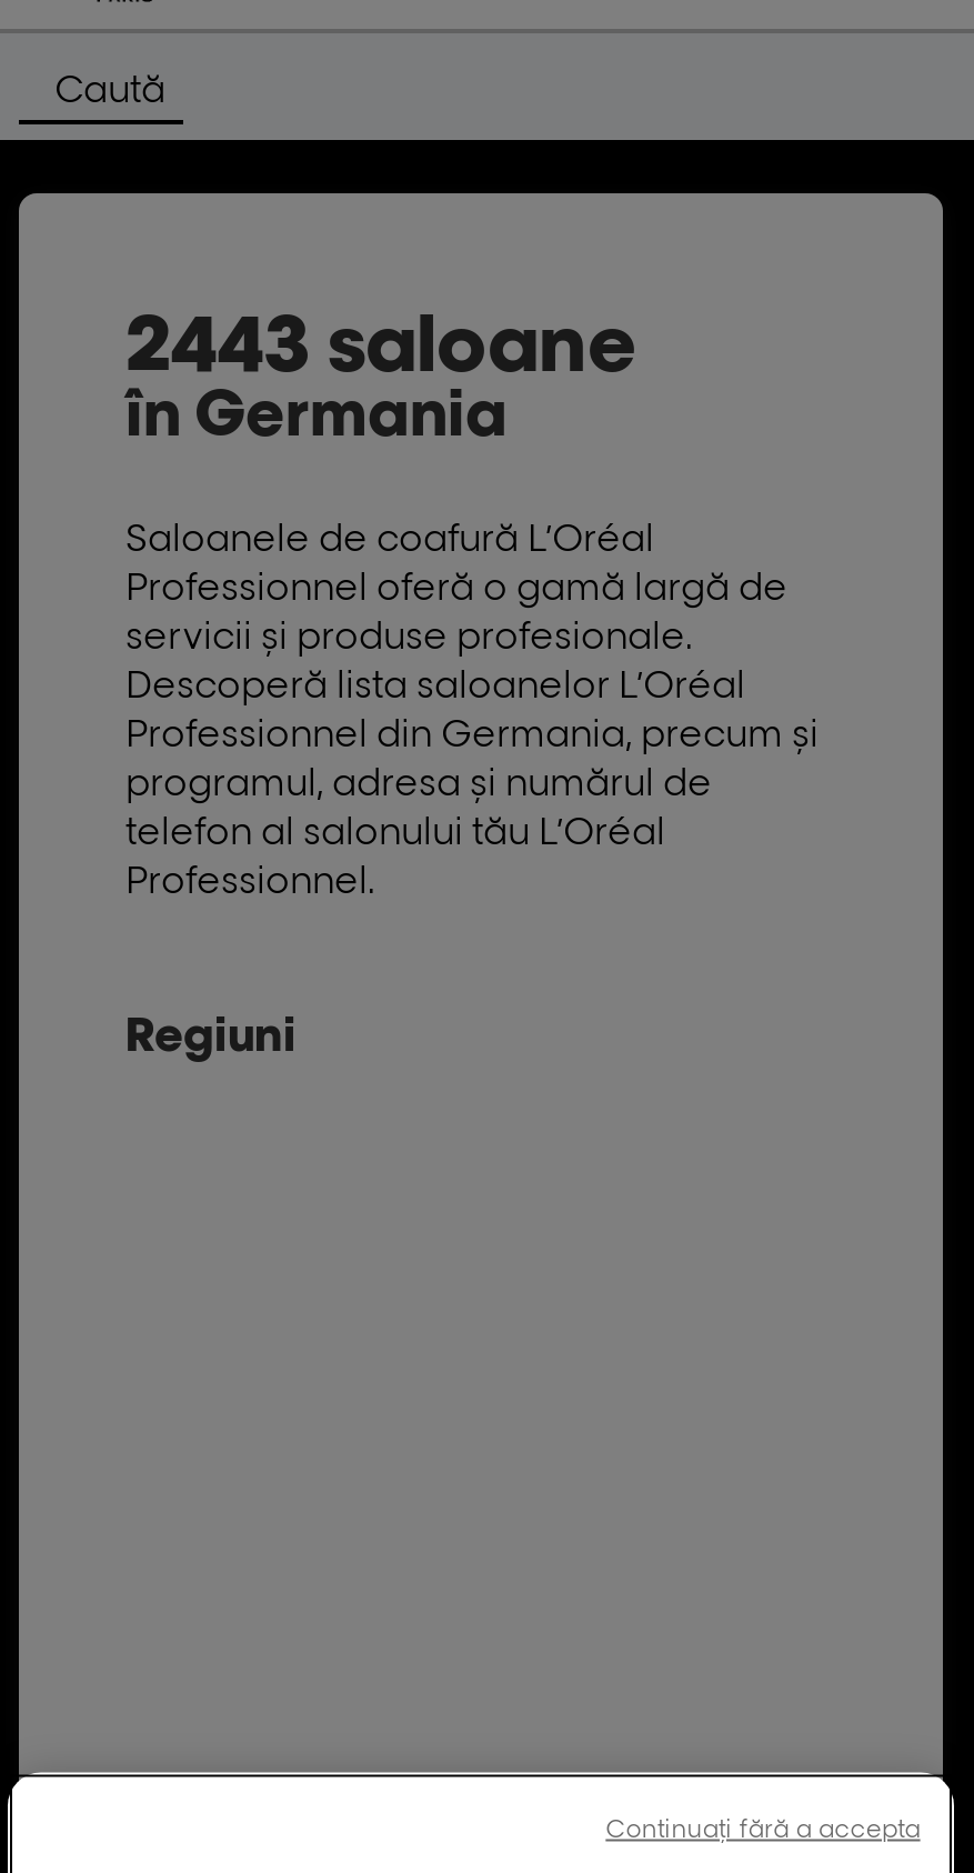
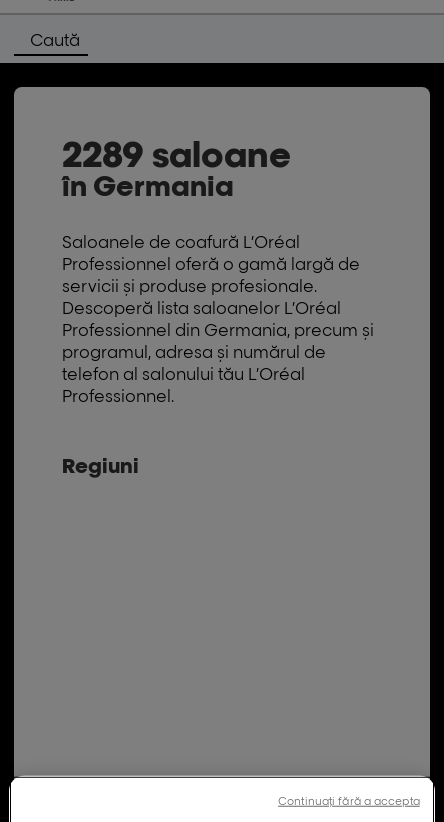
- 2443 saloane
+ 2289 saloane
